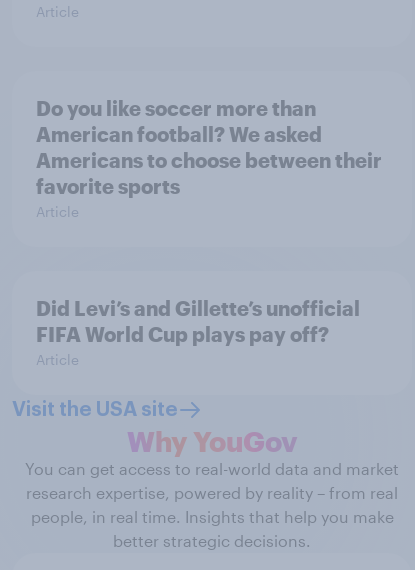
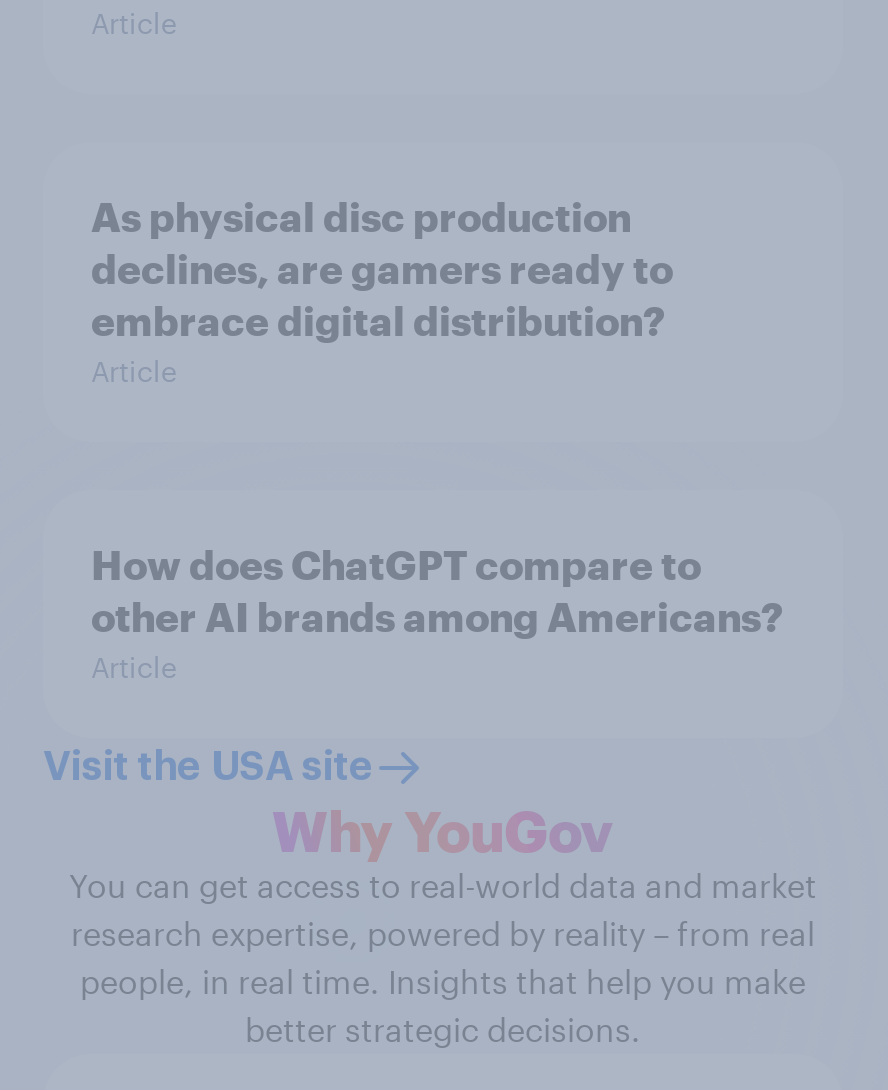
- Do you like soccer more than
- American football? We asked
- Americans to choose between their
- favorite sports
+ As physical disc production
+ declines, are gamers ready to
+ embrace digital distribution?

- Did Levi’s and Gillette’s unofficial
- FIFA World Cup plays pay off?
+ How does ChatGPT compare to
+ other AI brands among Americans?
